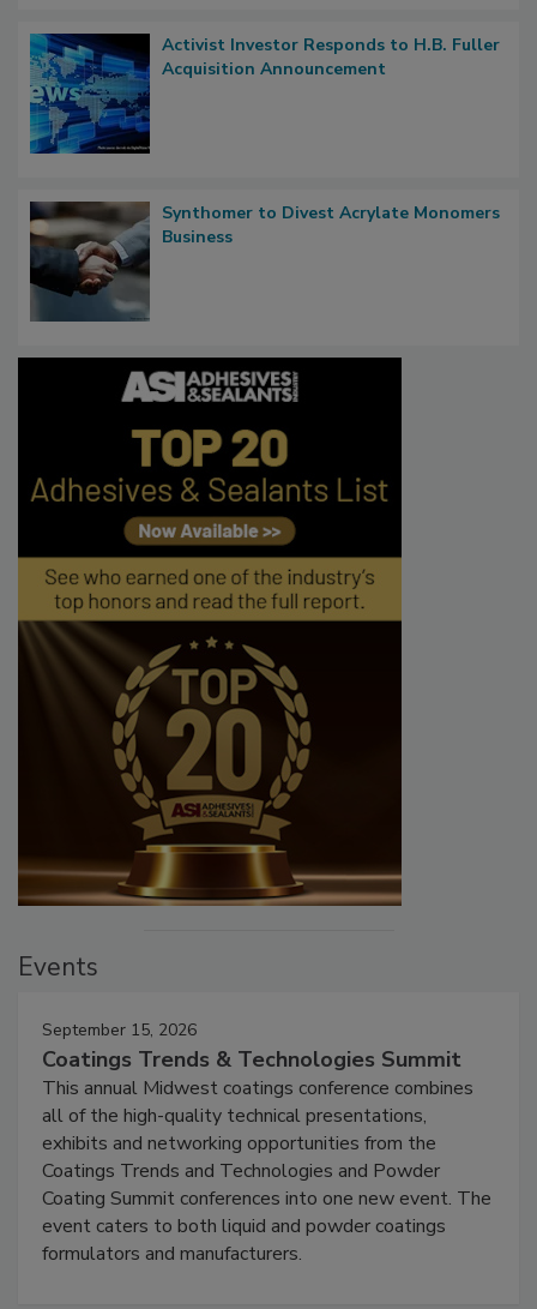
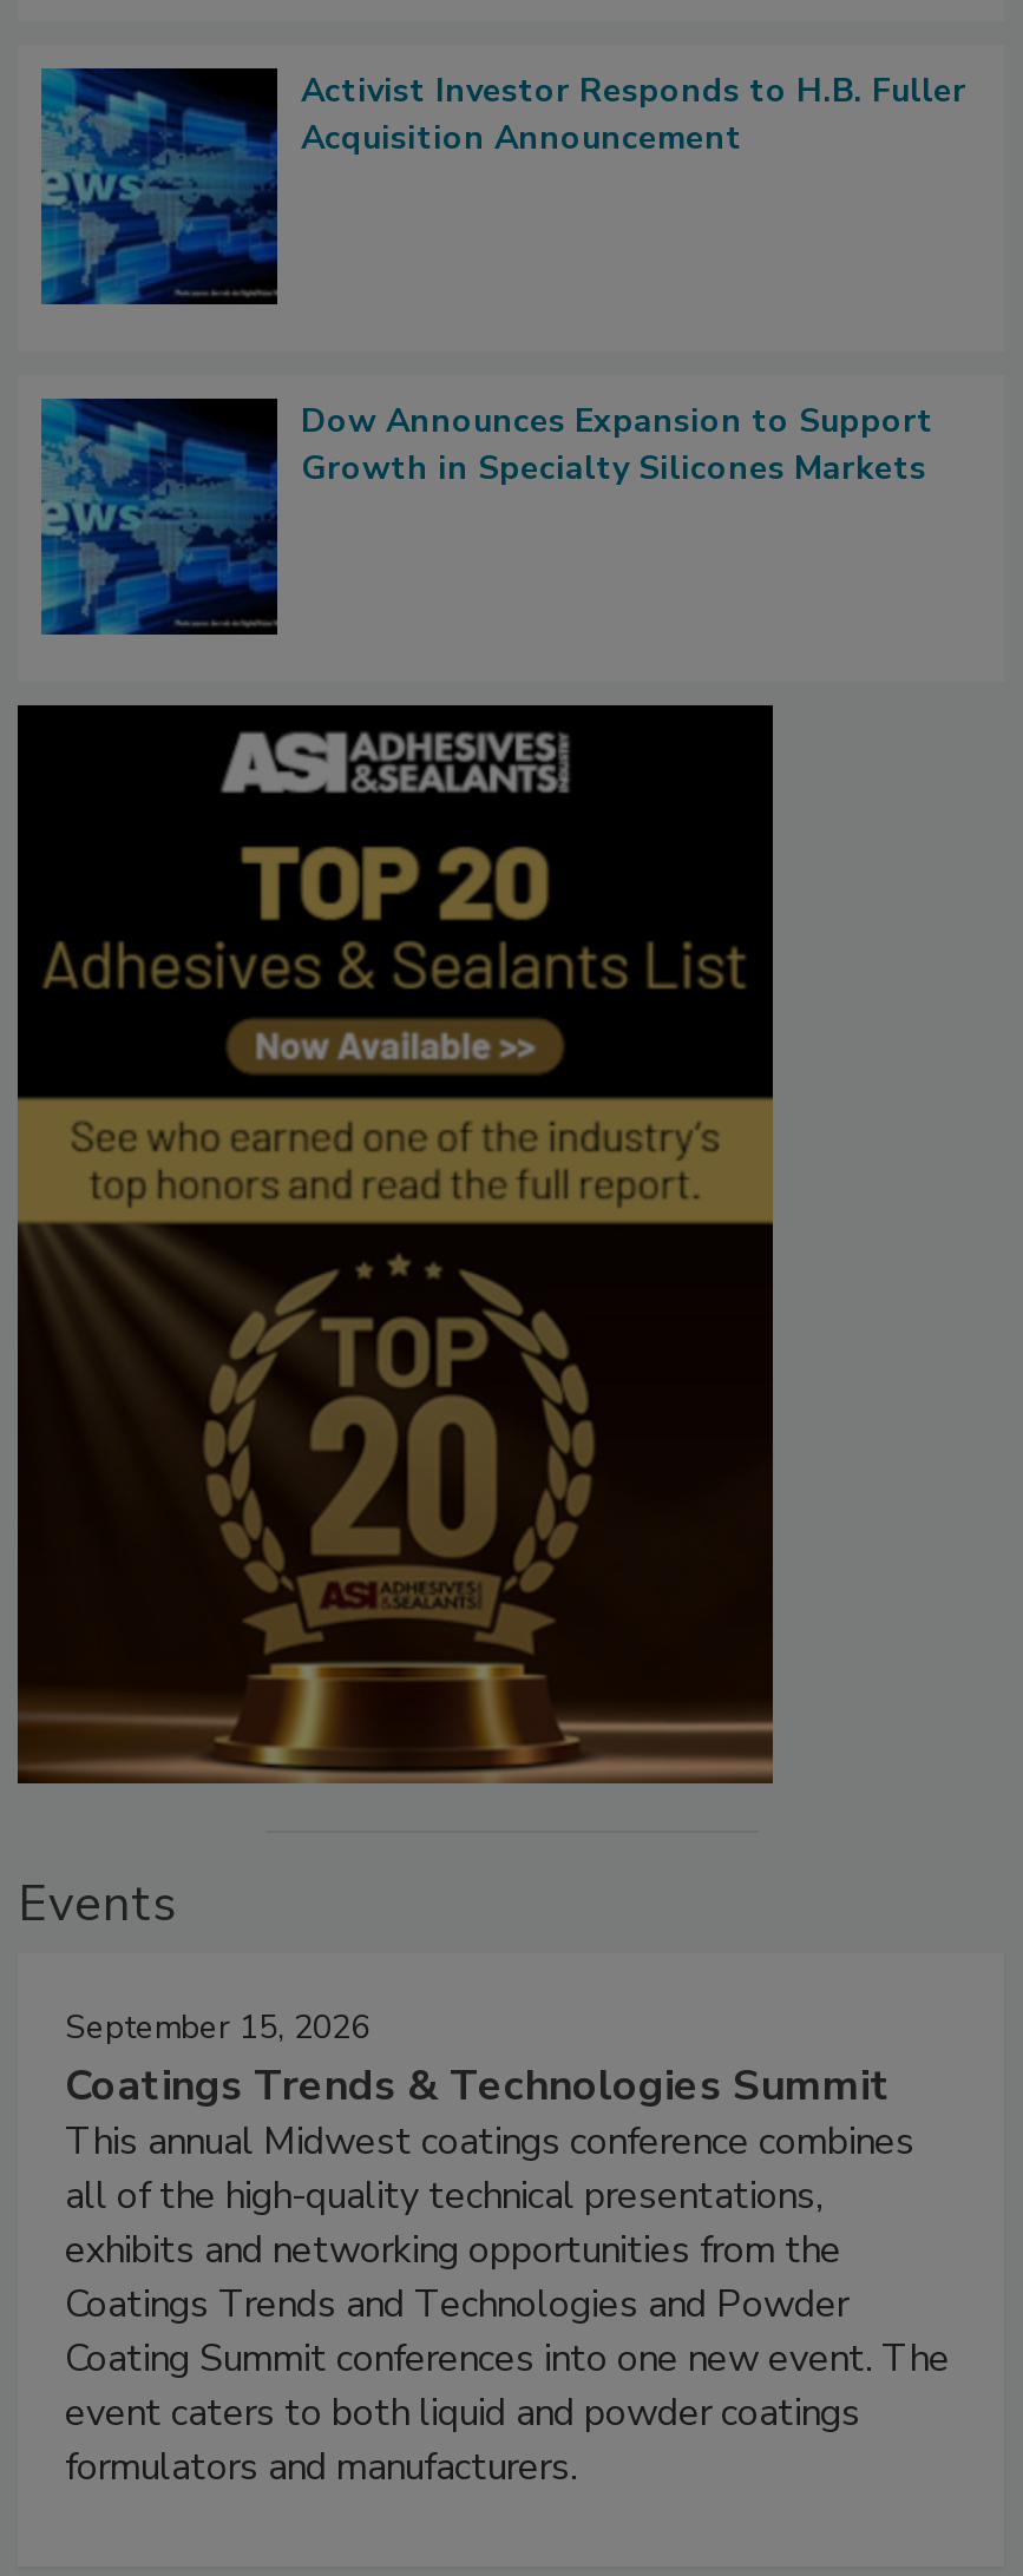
- [image]
- Synthomer to Divest Acrylate Monomers
- Business
+ [image]
+ Dow Announces Expansion to Support
+ Growth in Specialty Silicones Markets
